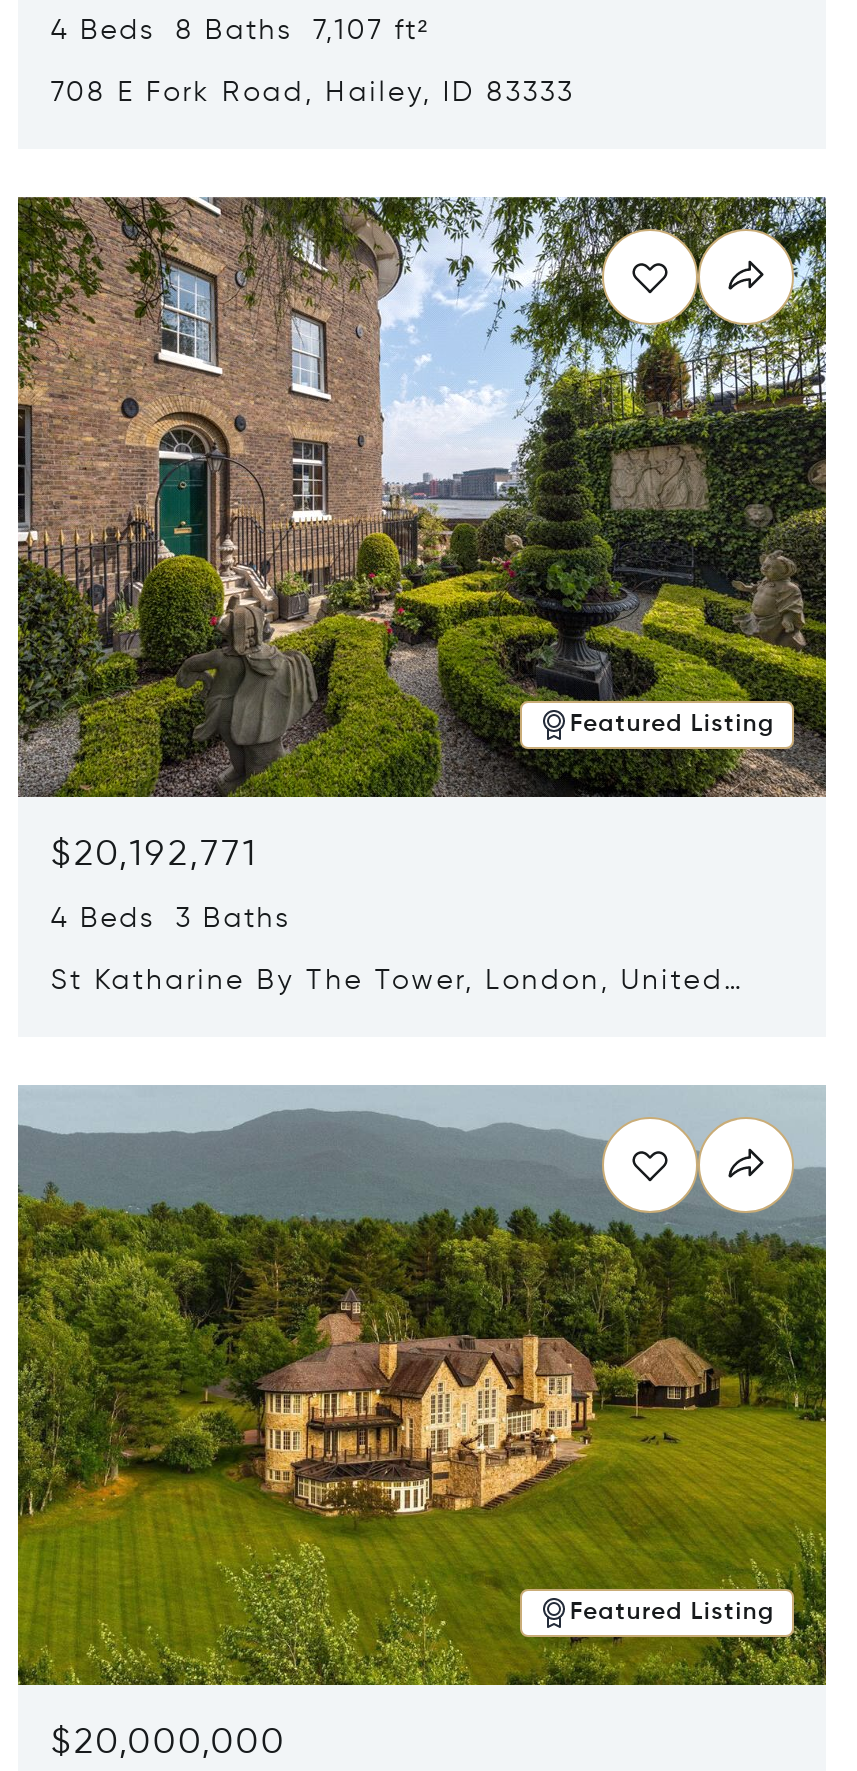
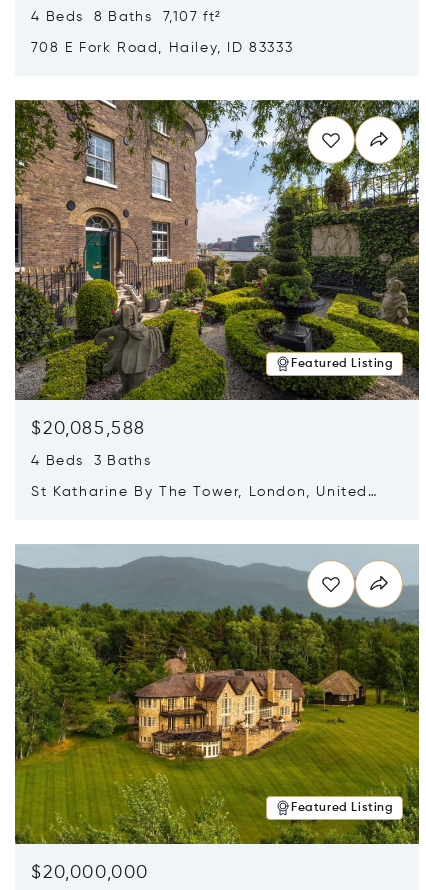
- $20,192,771
+ $20,085,588
